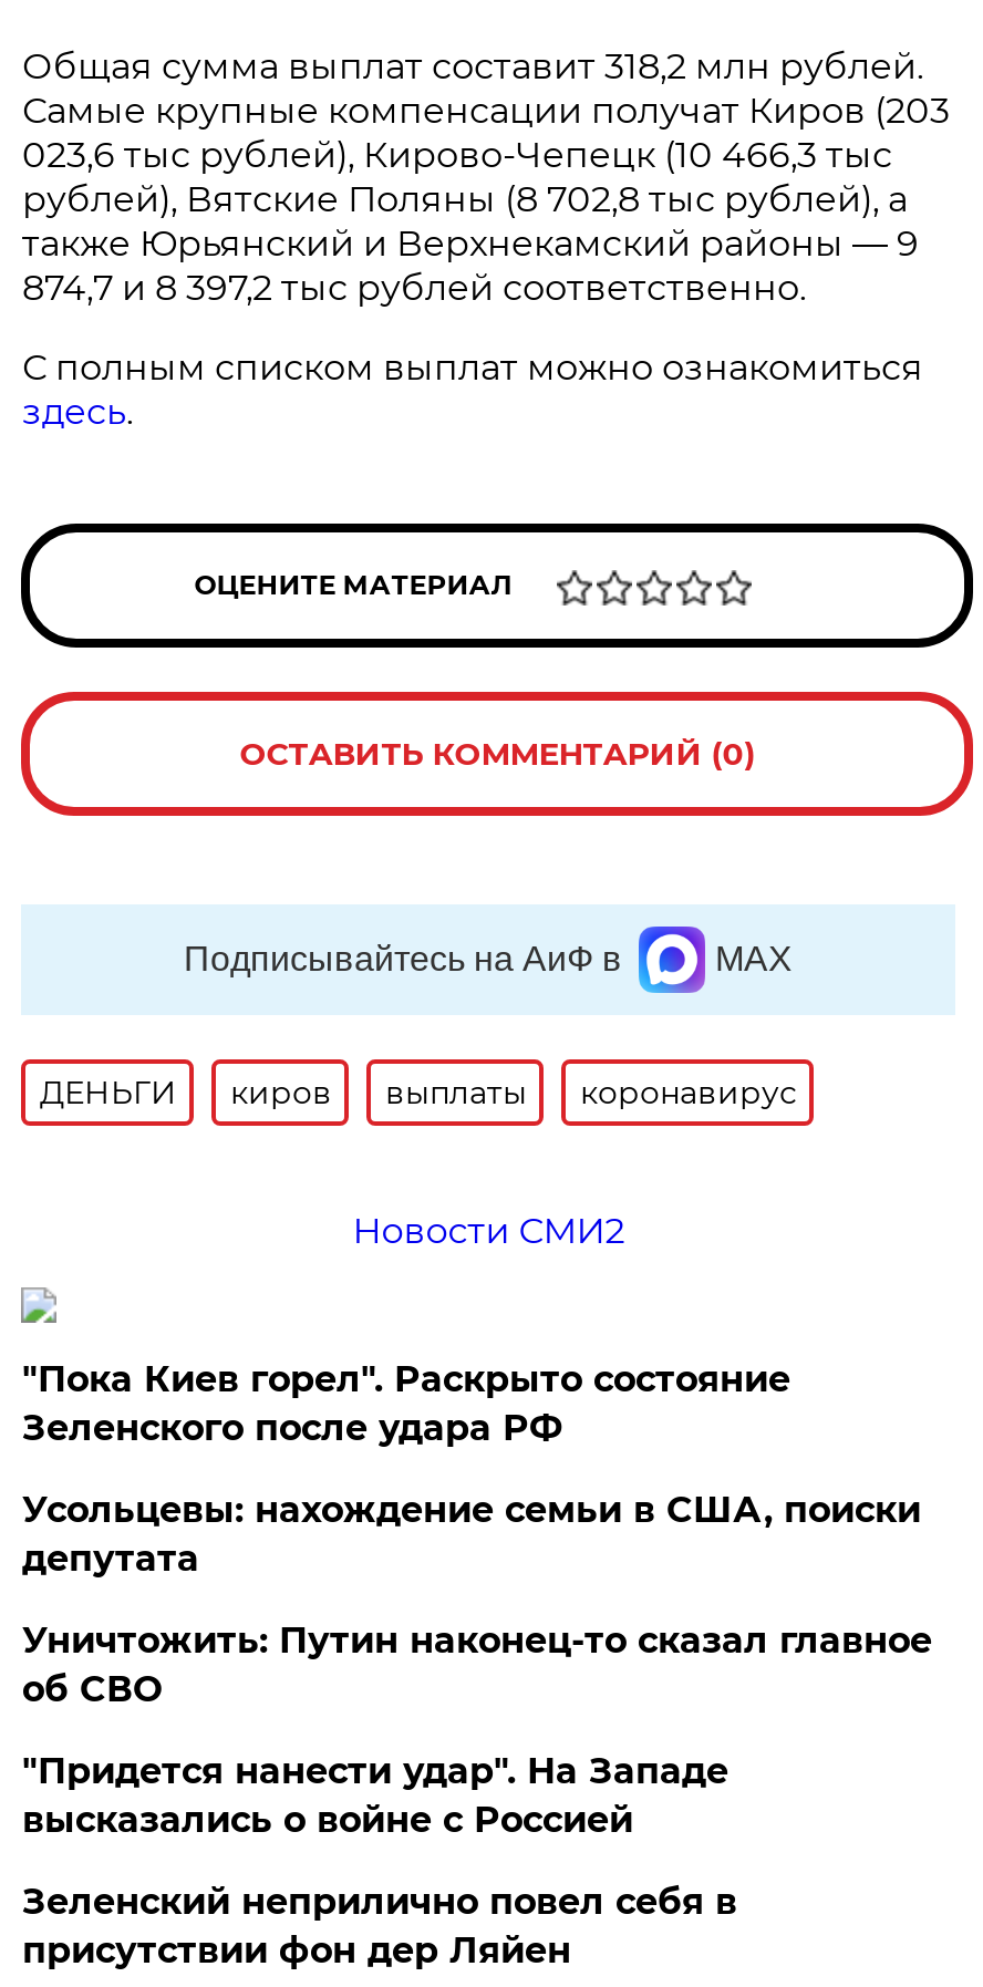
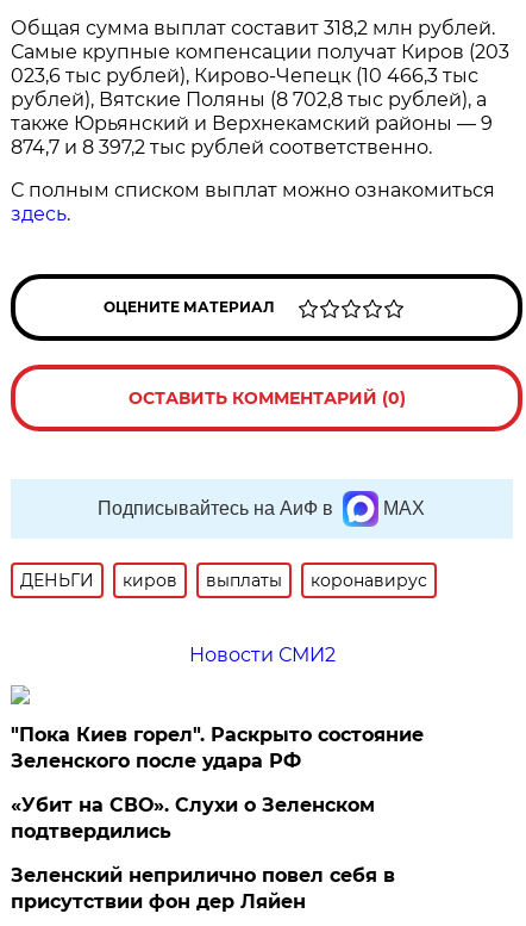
- Усольцевы: нахождение семьи в США, поиски
- депутата
- Уничтожить: Путин наконец-то сказал главное
- об СВО
- "Придется нанести удар". На Западе
- высказались о войне с Россией
+ «Убит на СВО». Слухи о Зеленском
+ подтвердились
